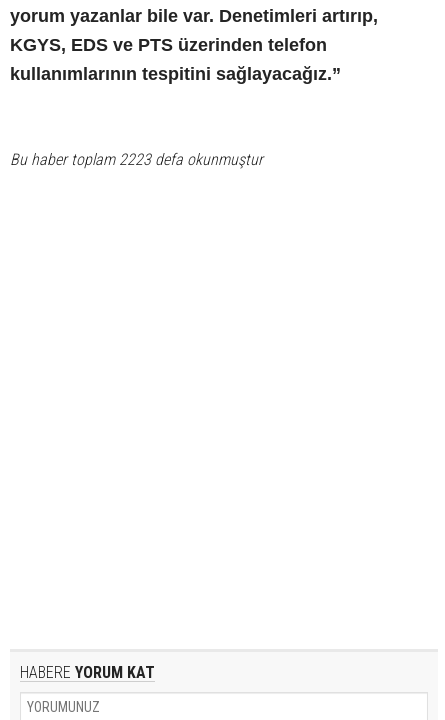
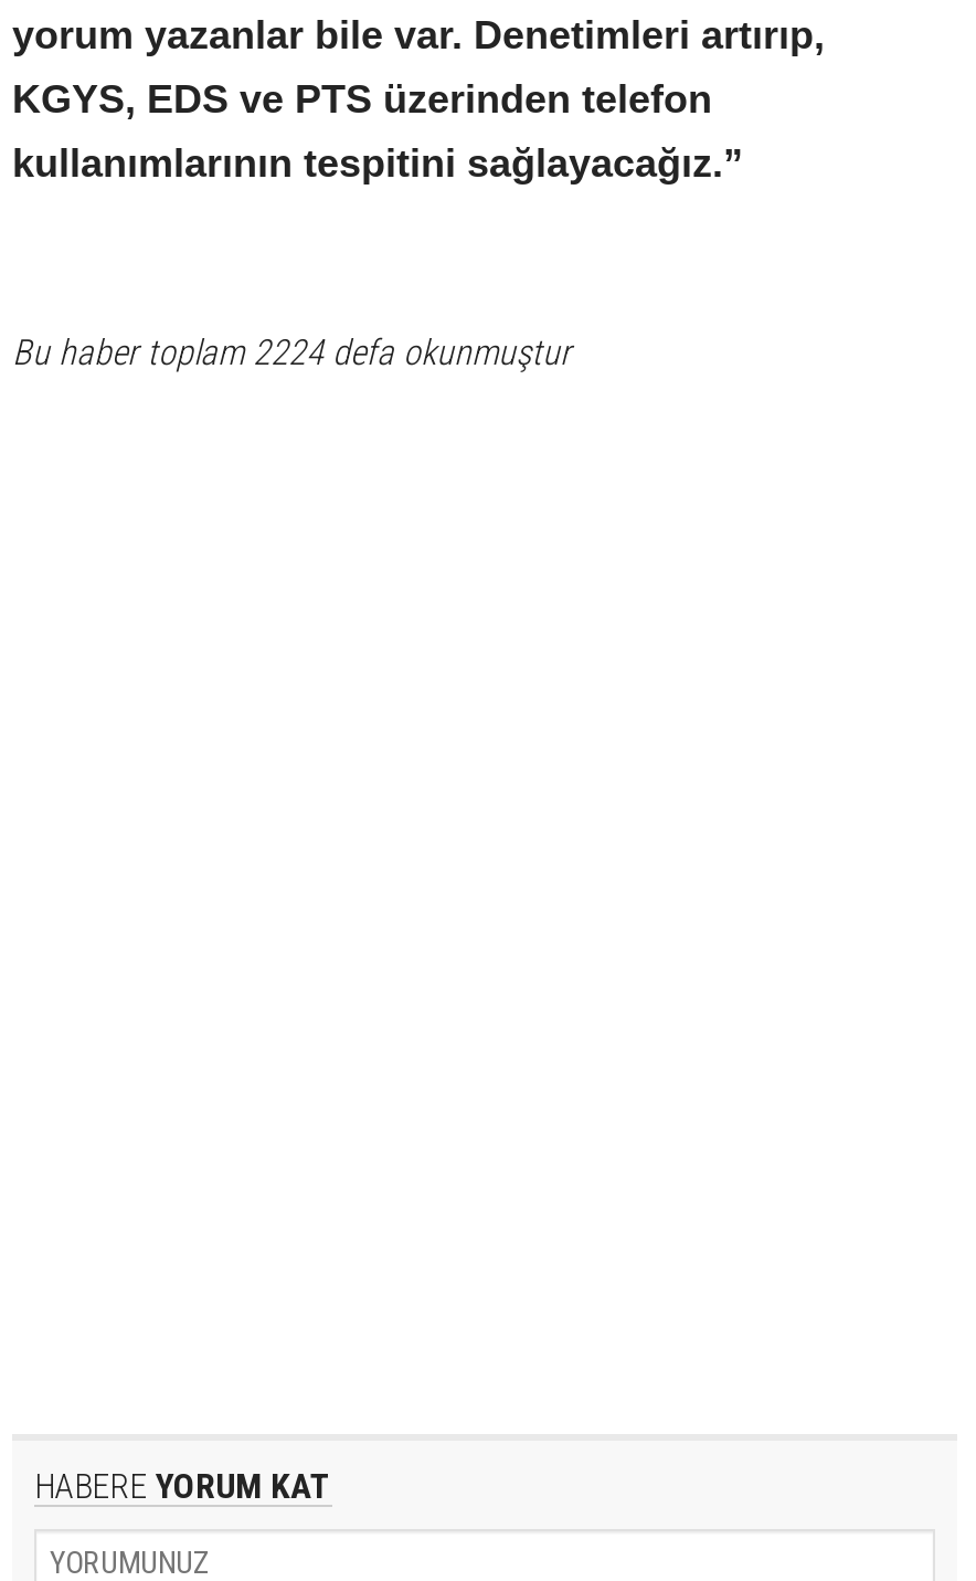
- Bu haber toplam 2223 defa okunmuştur
+ Bu haber toplam 2224 defa okunmuştur
